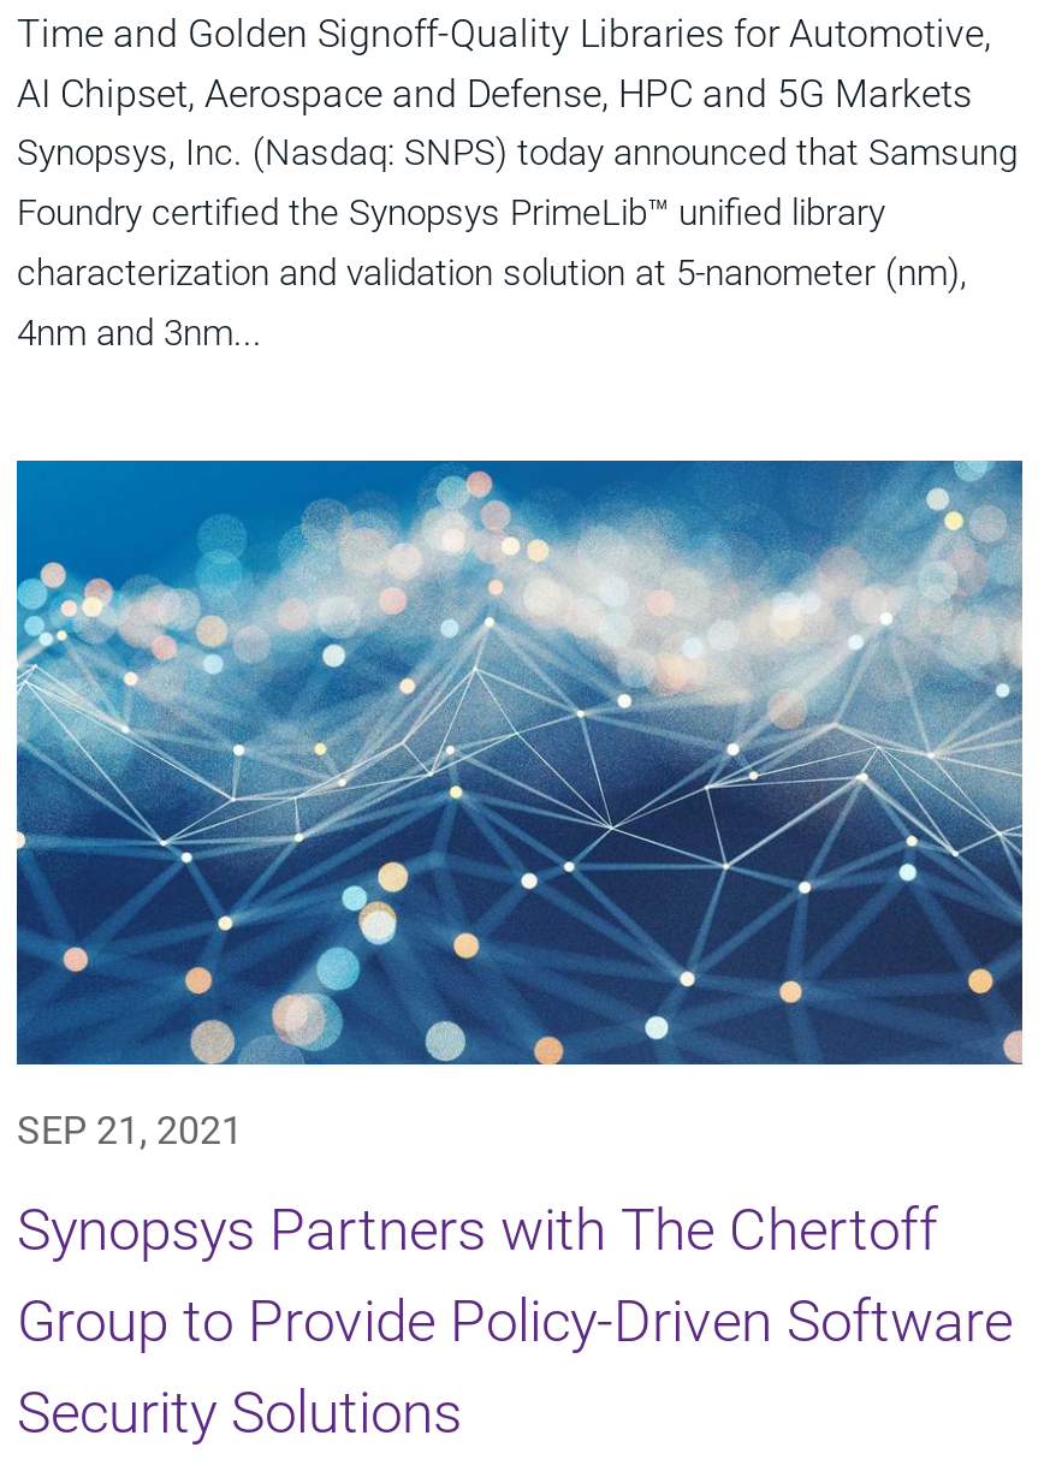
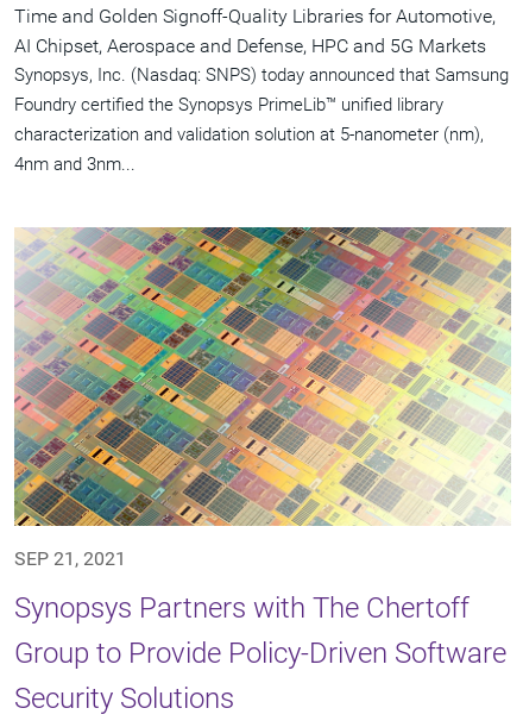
- [image]
+ [image]
